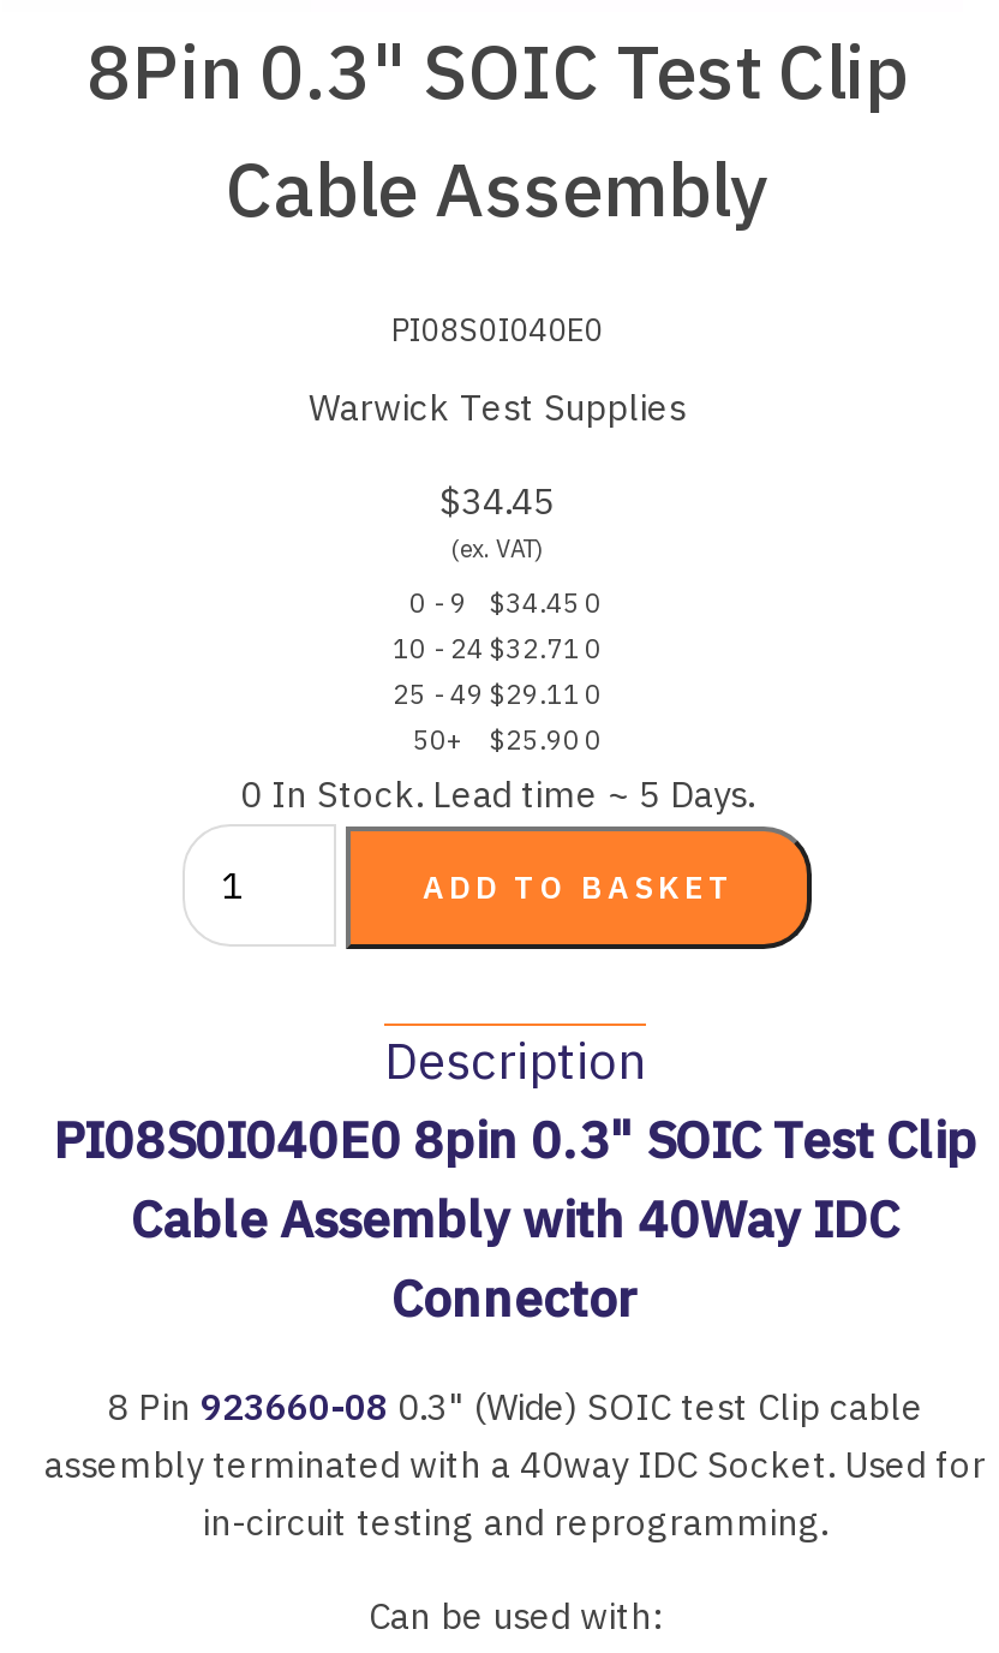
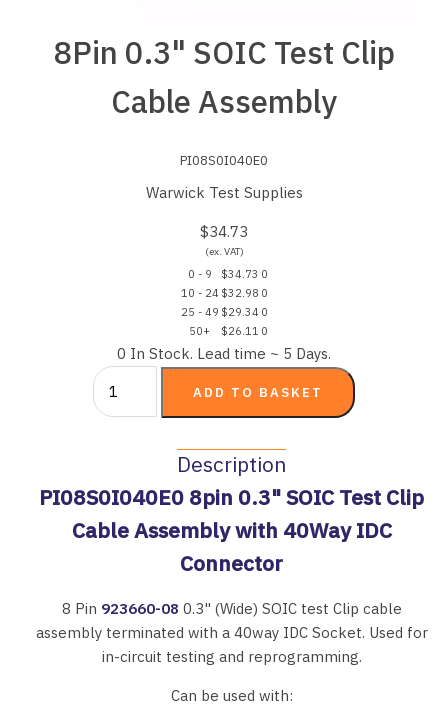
- $34.45
+ $34.73

- 0 - 9 $34.45 0
+ 0 - 9 $34.73 0

- 10 - 24 $32.71 0
+ 10 - 24 $32.98 0

- 25 - 49 $29.11 0
+ 25 - 49 $29.34 0

- 50+ $25.90 0
+ 50+ $26.11 0
